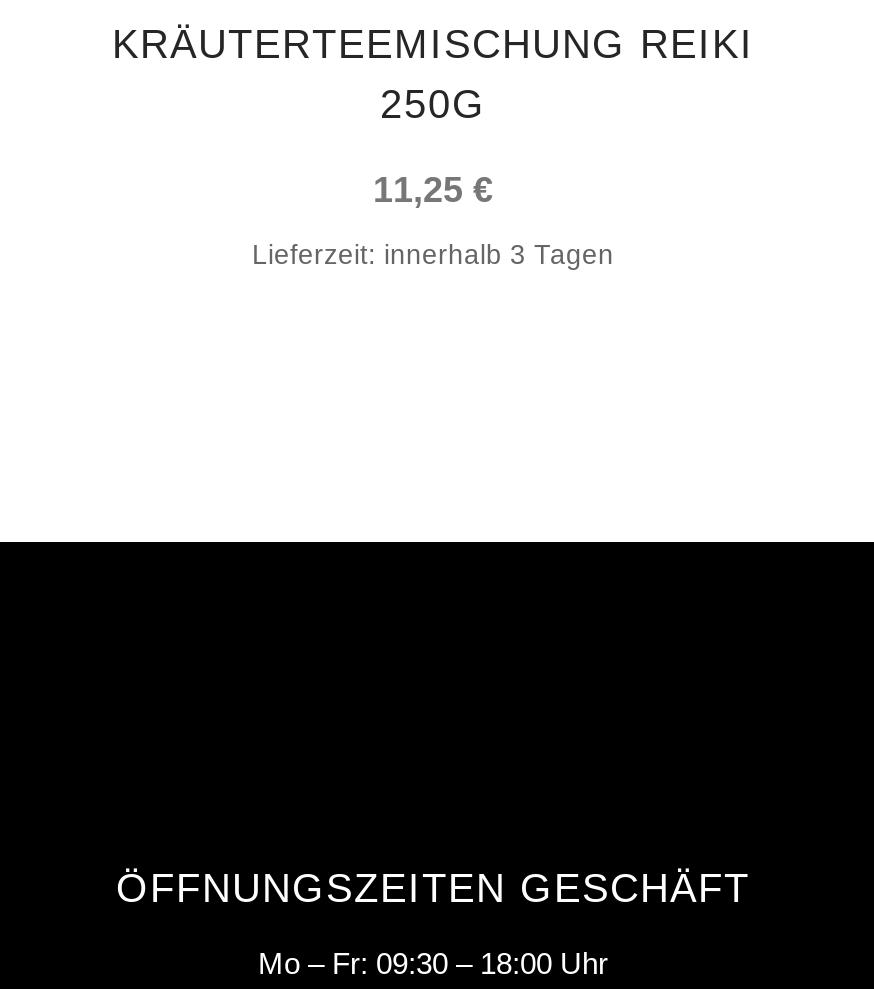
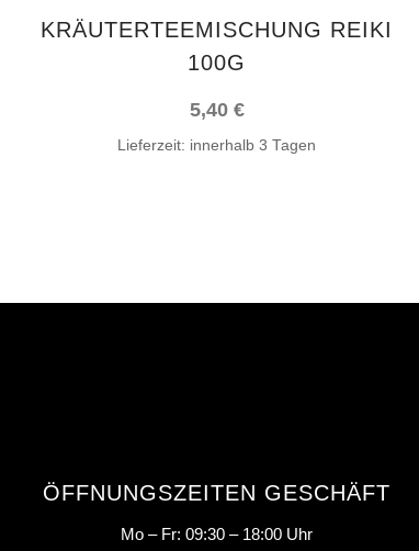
- 250G
+ 100G

- 11,25 €
+ 5,40 €
